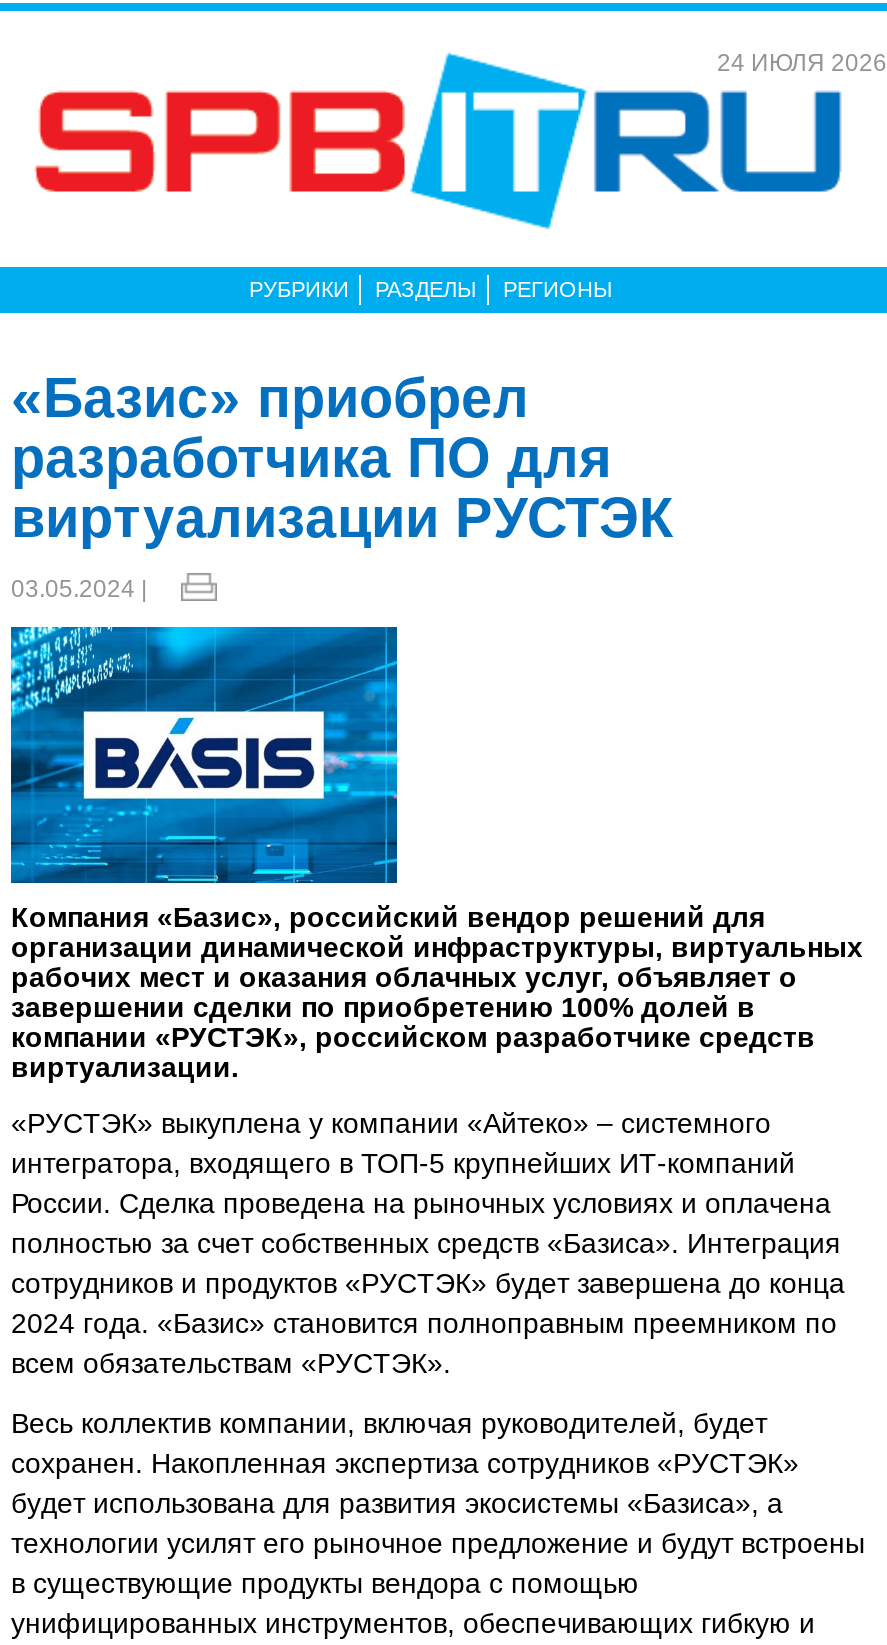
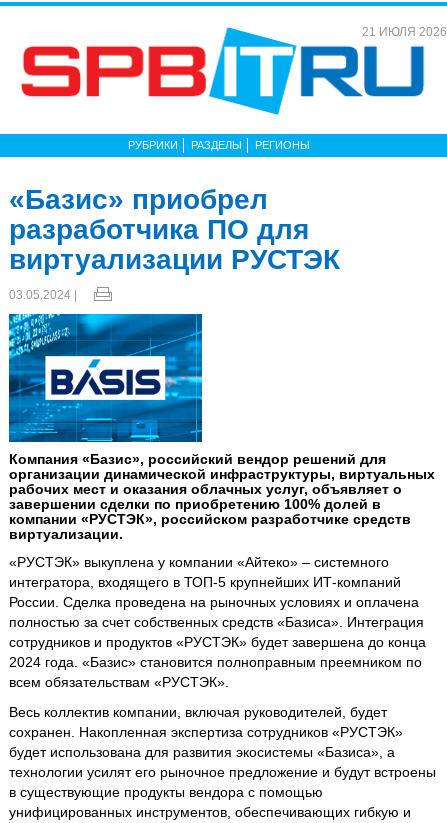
- 24 ИЮЛЯ 2026
+ 21 ИЮЛЯ 2026
